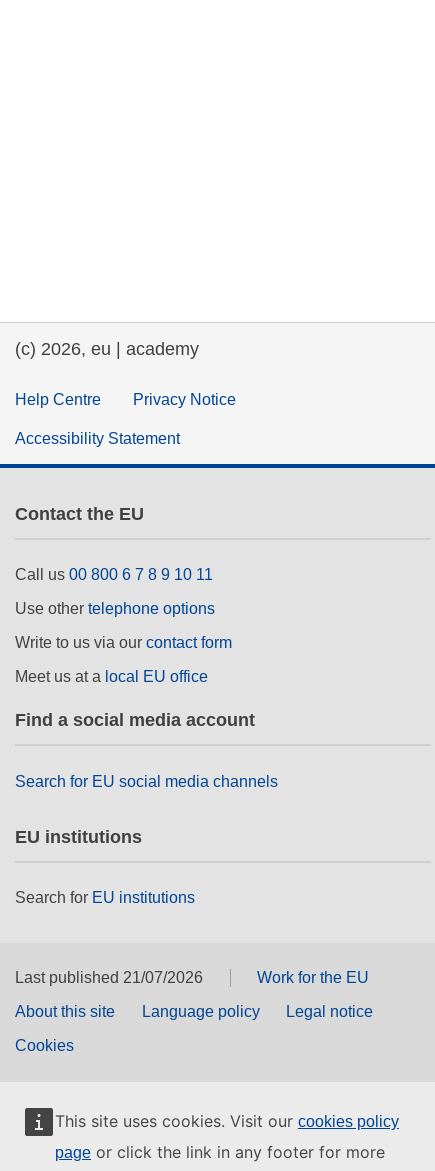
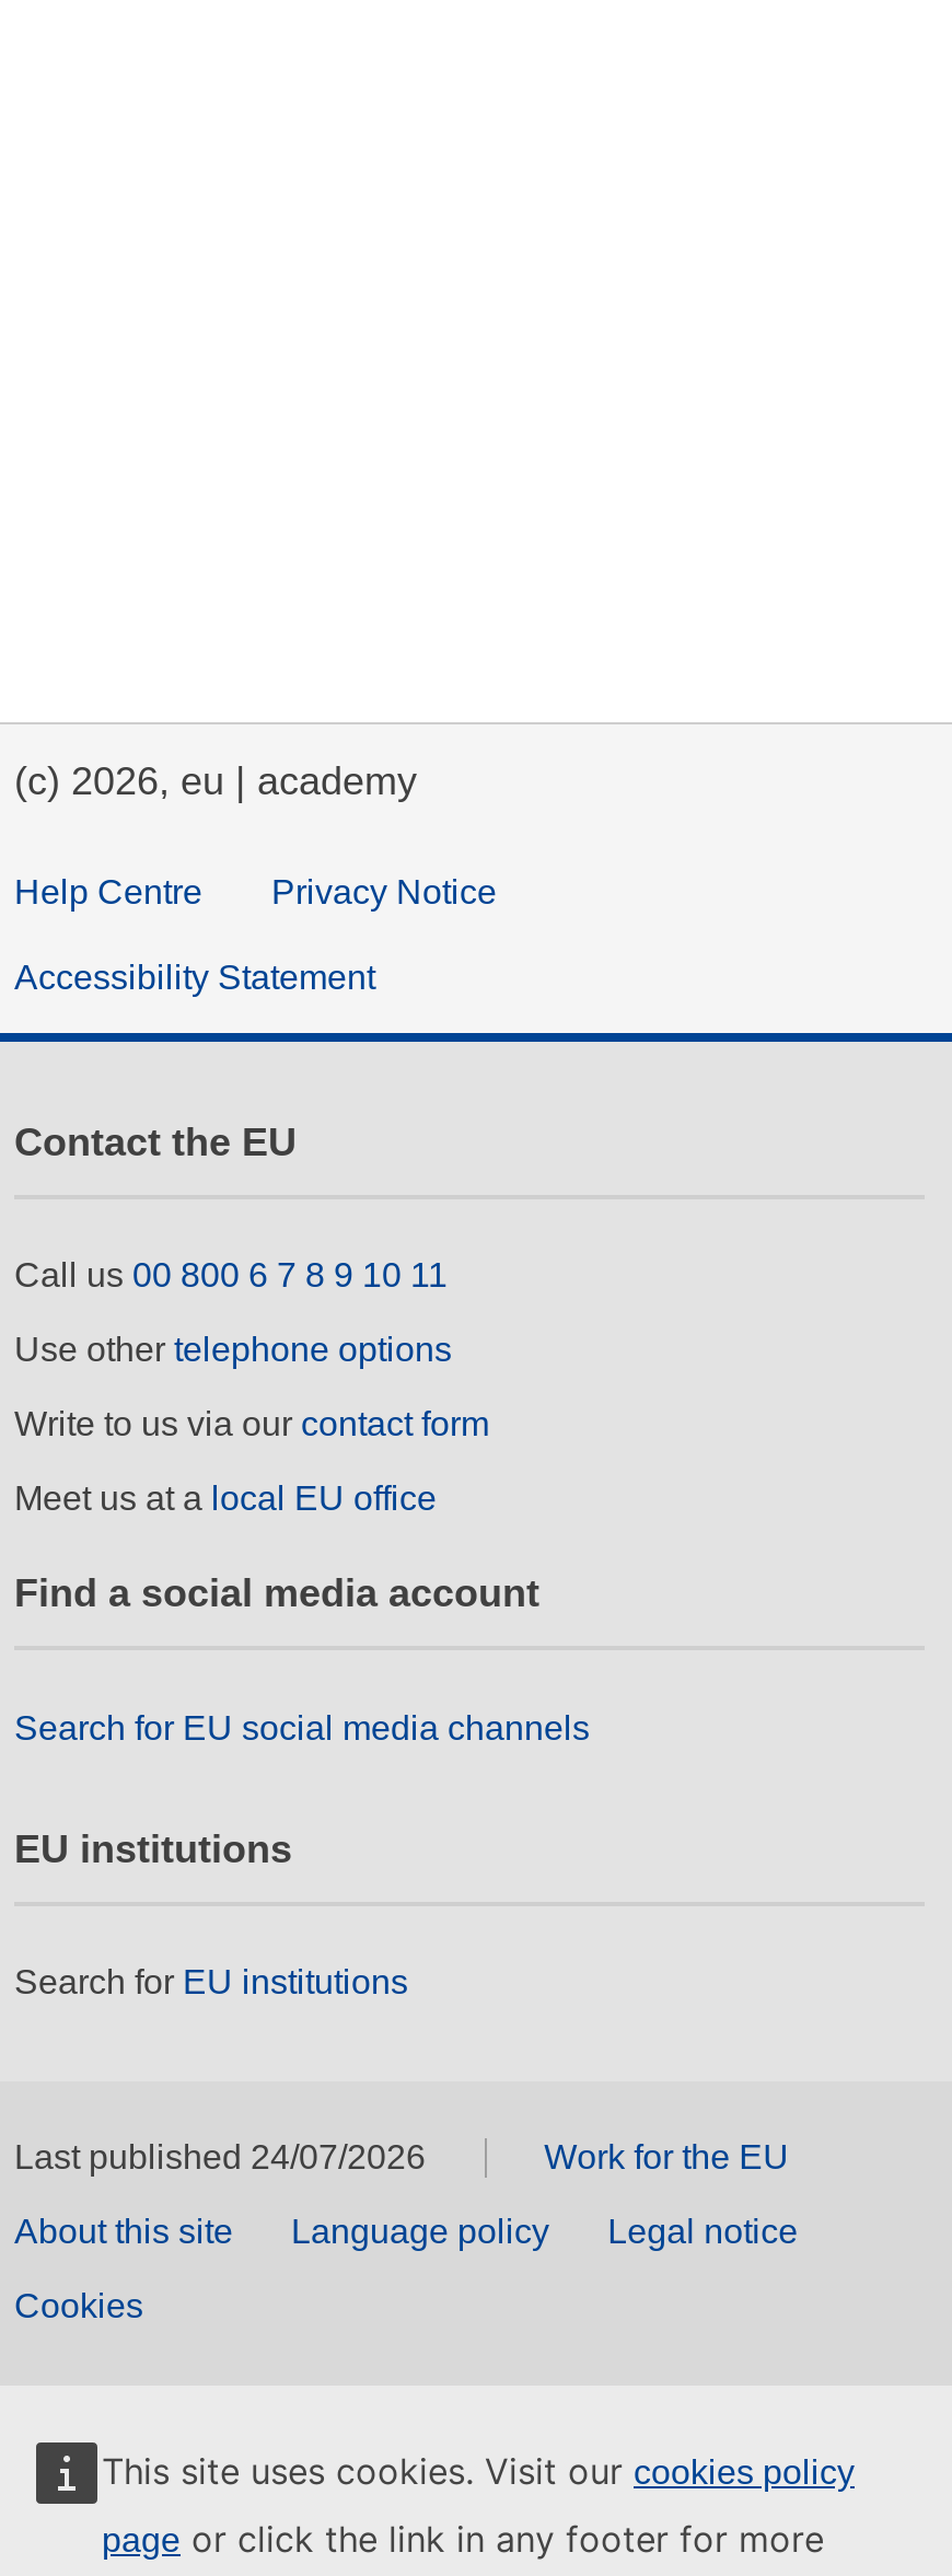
- Last published 21/07/2026
+ Last published 24/07/2026
